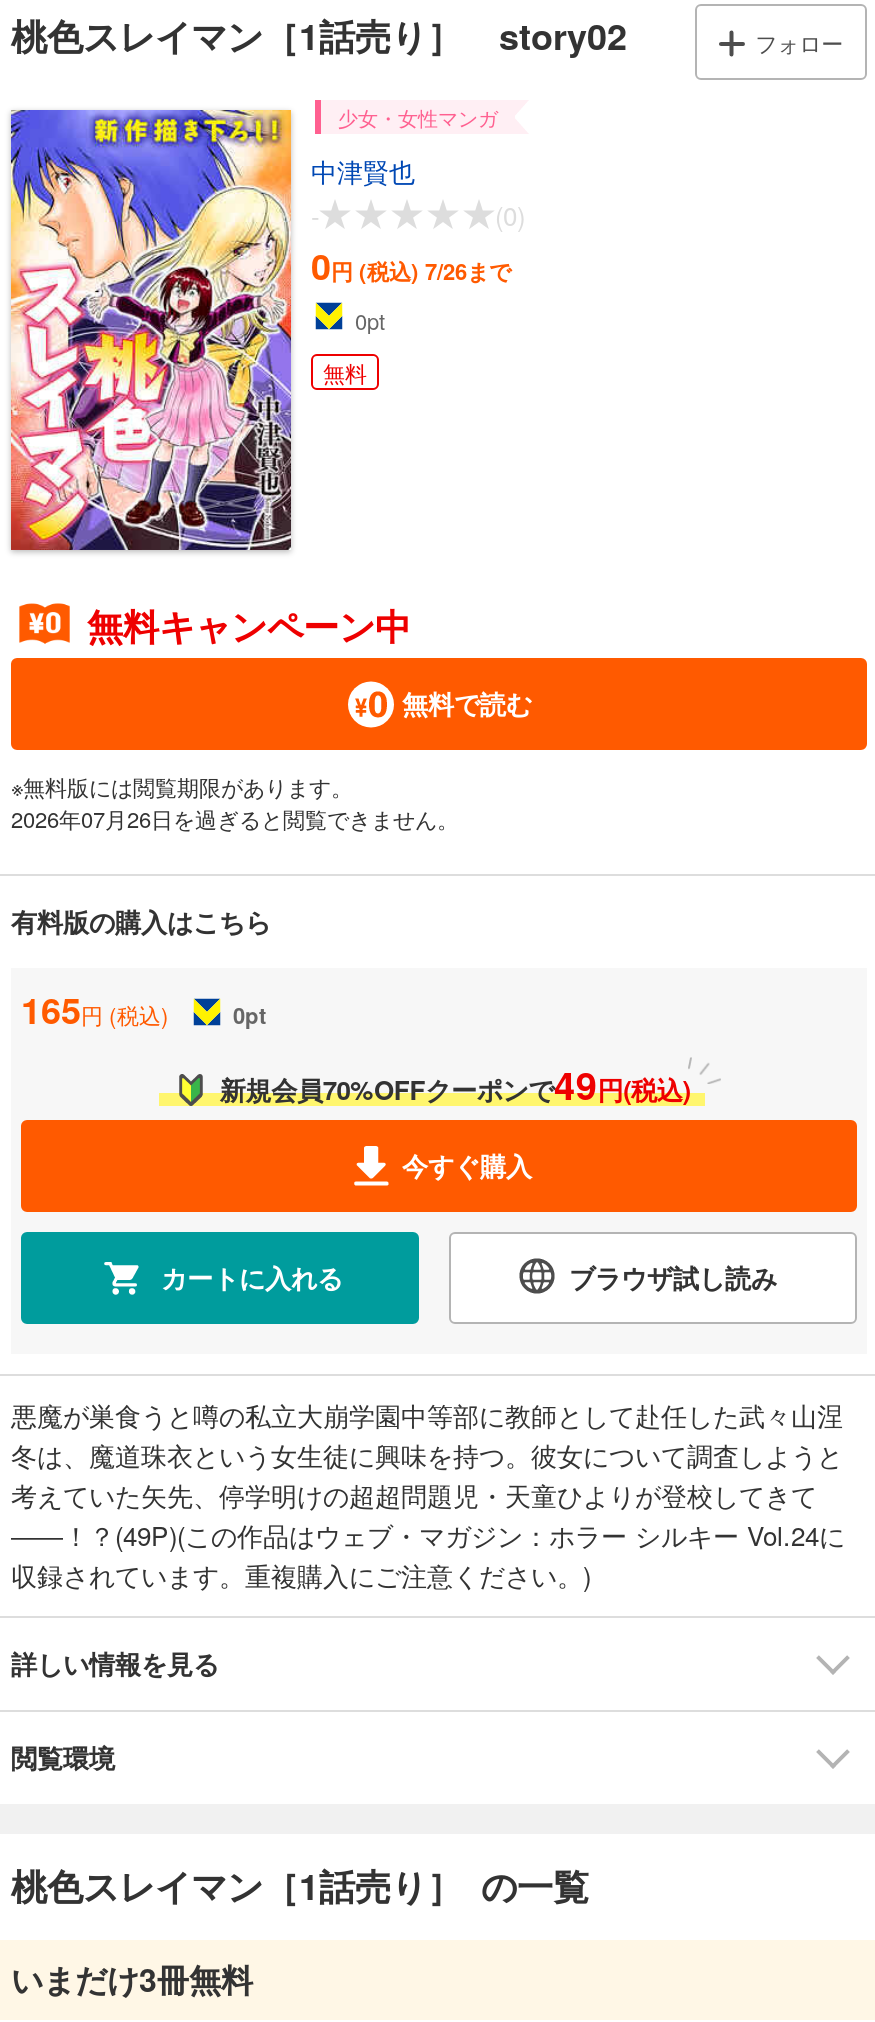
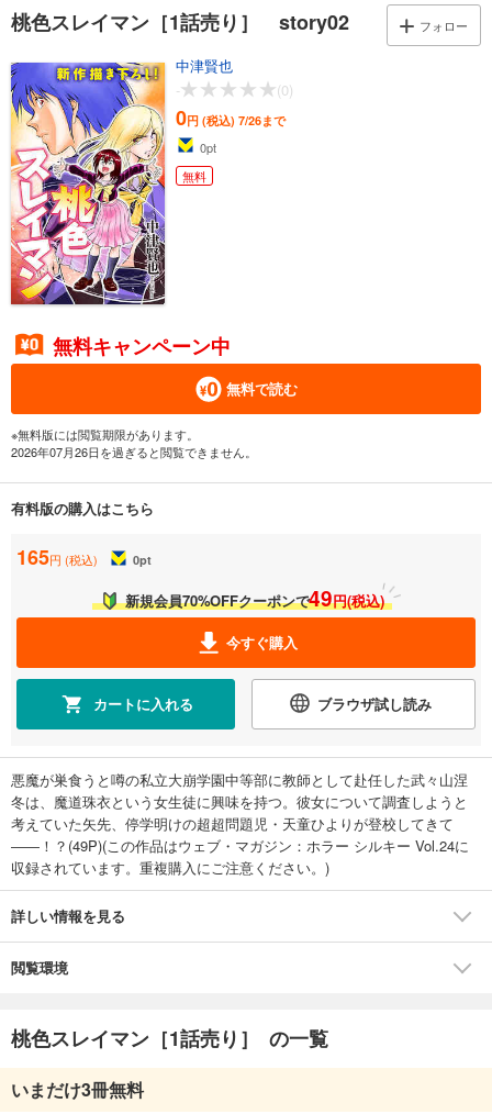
- 少女・女性マンガ

moved up: 中津賢也 | 0円 (税込)7/26まで | 0pt | 無料

- [image]
+ [image]
